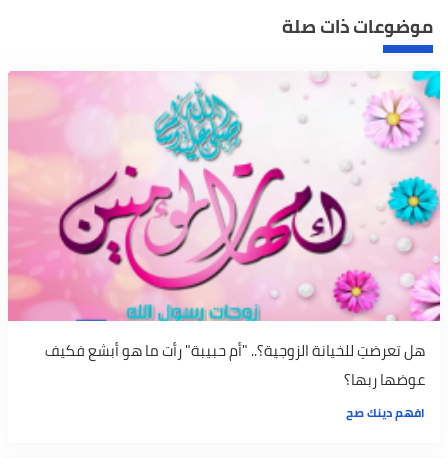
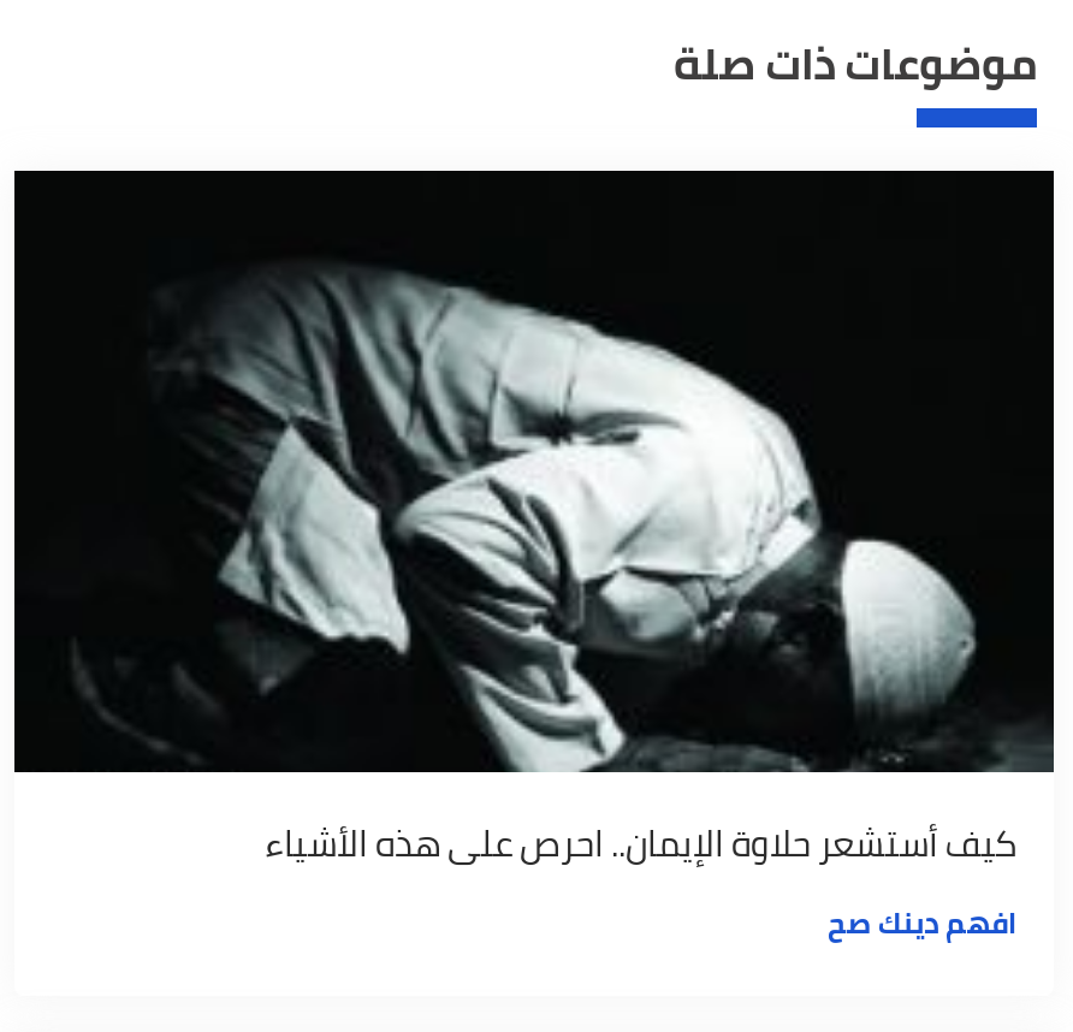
- [image]
- هل تعرضتِ للخيانة الزوجية؟.. "أم حبيبة" رأت ما هو أبشع فكيف
- عوضها ربها؟
+ [image]
+ كيف أستشعر حلاوة الإيمان.. احرص على هذه الأشياء
